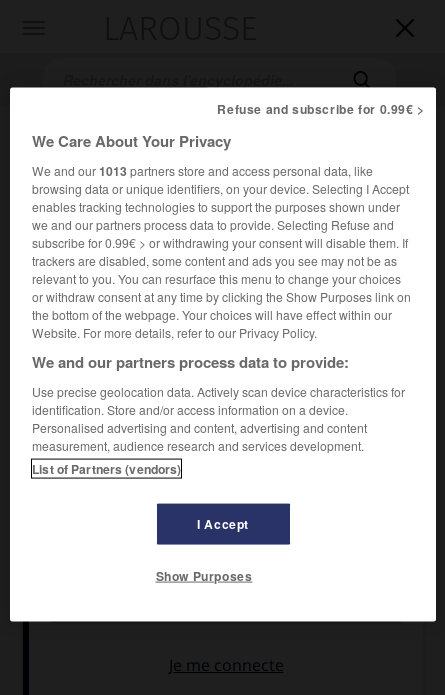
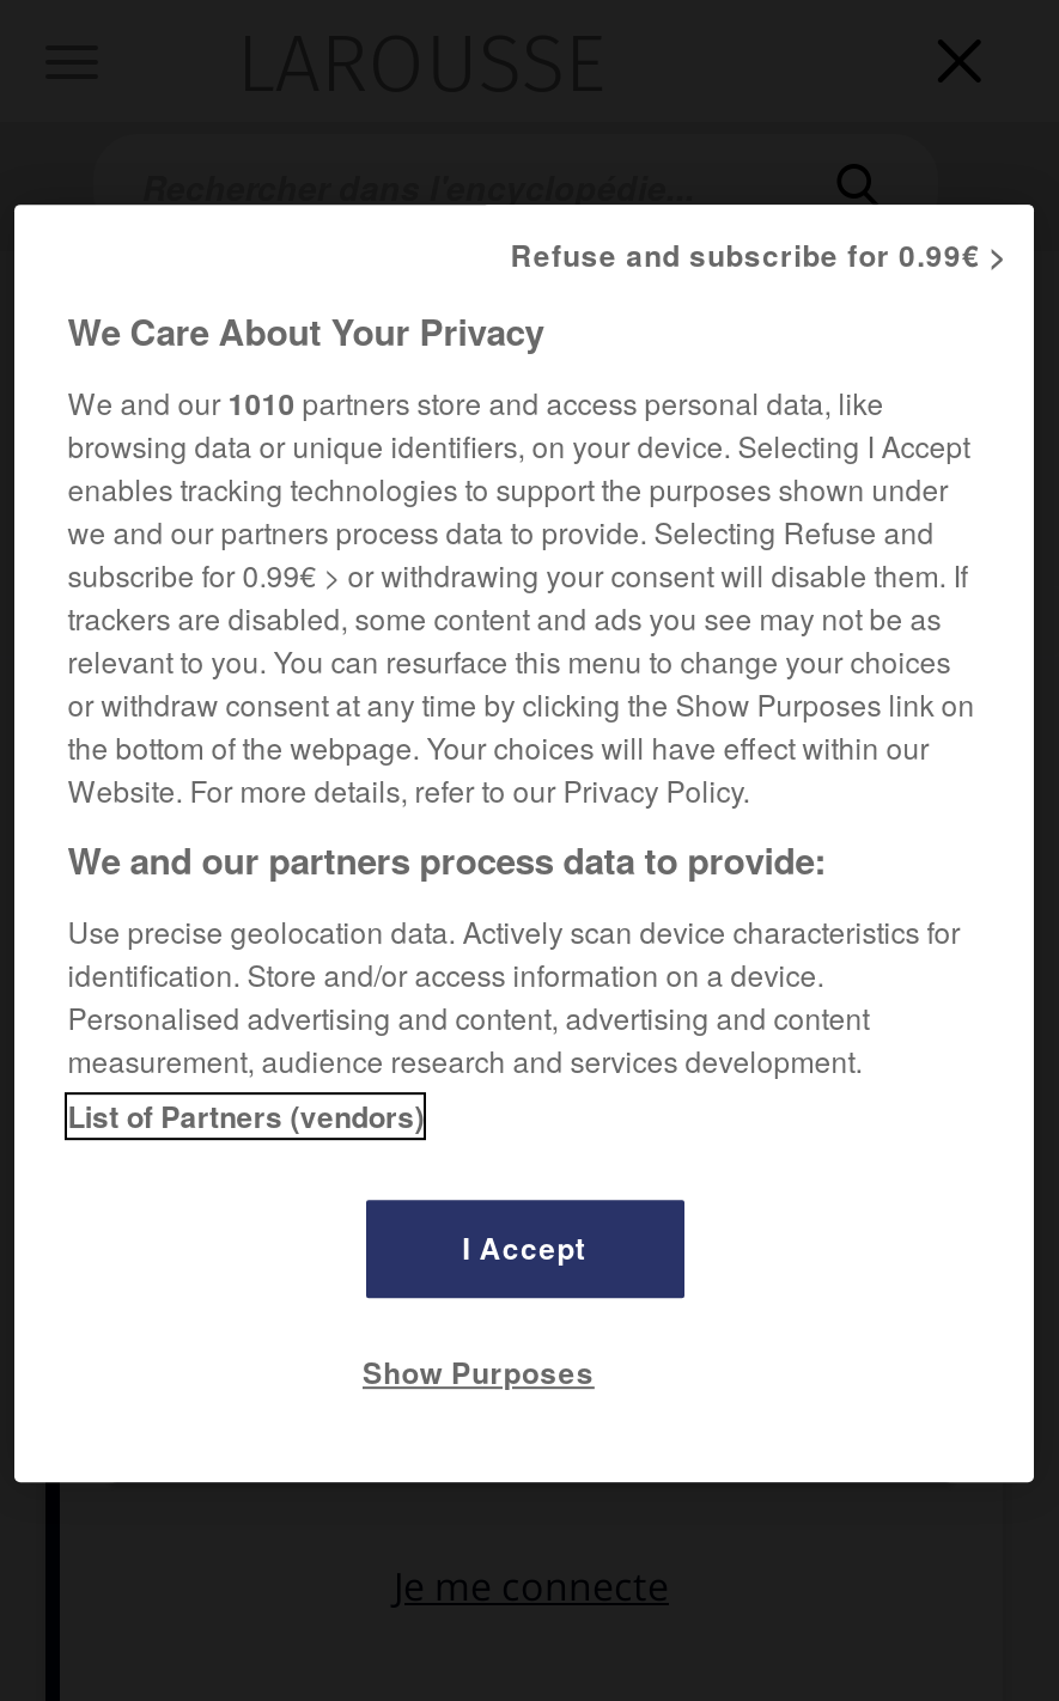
- We and our 1013 partners store and access personal data, like
+ We and our 1010 partners store and access personal data, like
